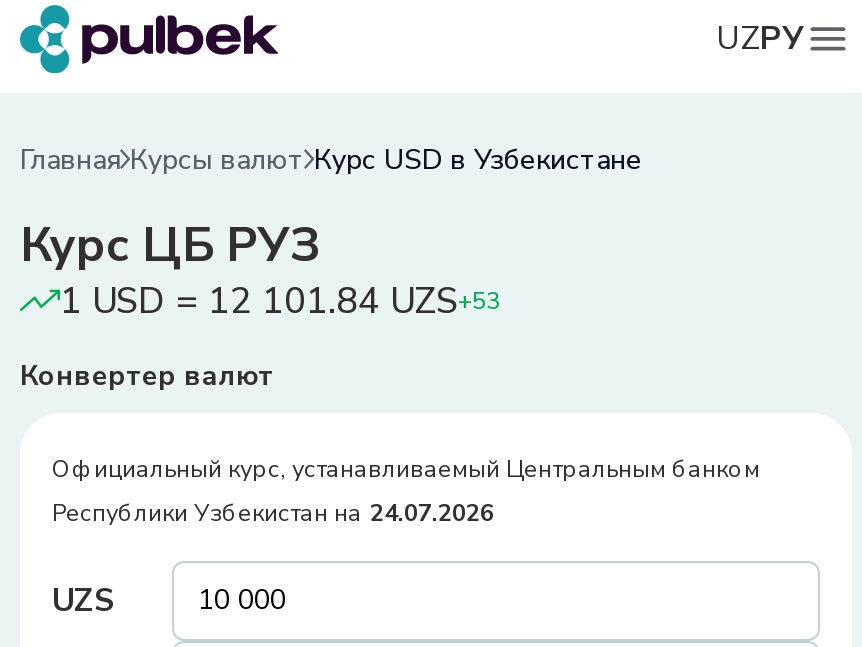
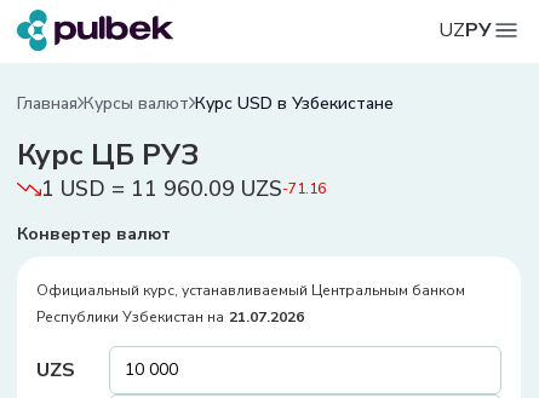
- 1 USD = 12 101.84 UZS+53
+ 1 USD = 11 960.09 UZS-71.16

- Республики Узбекистан на 24.07.2026
+ Республики Узбекистан на 21.07.2026
